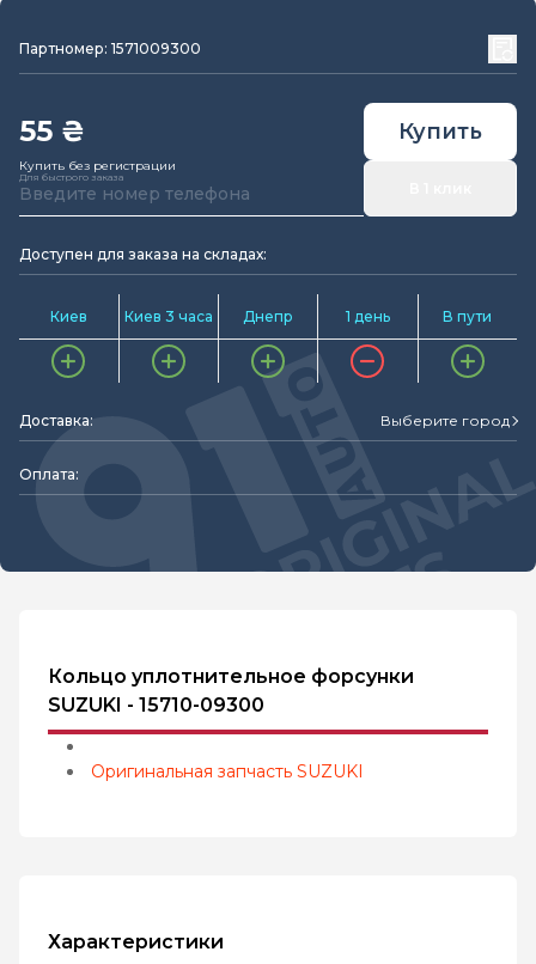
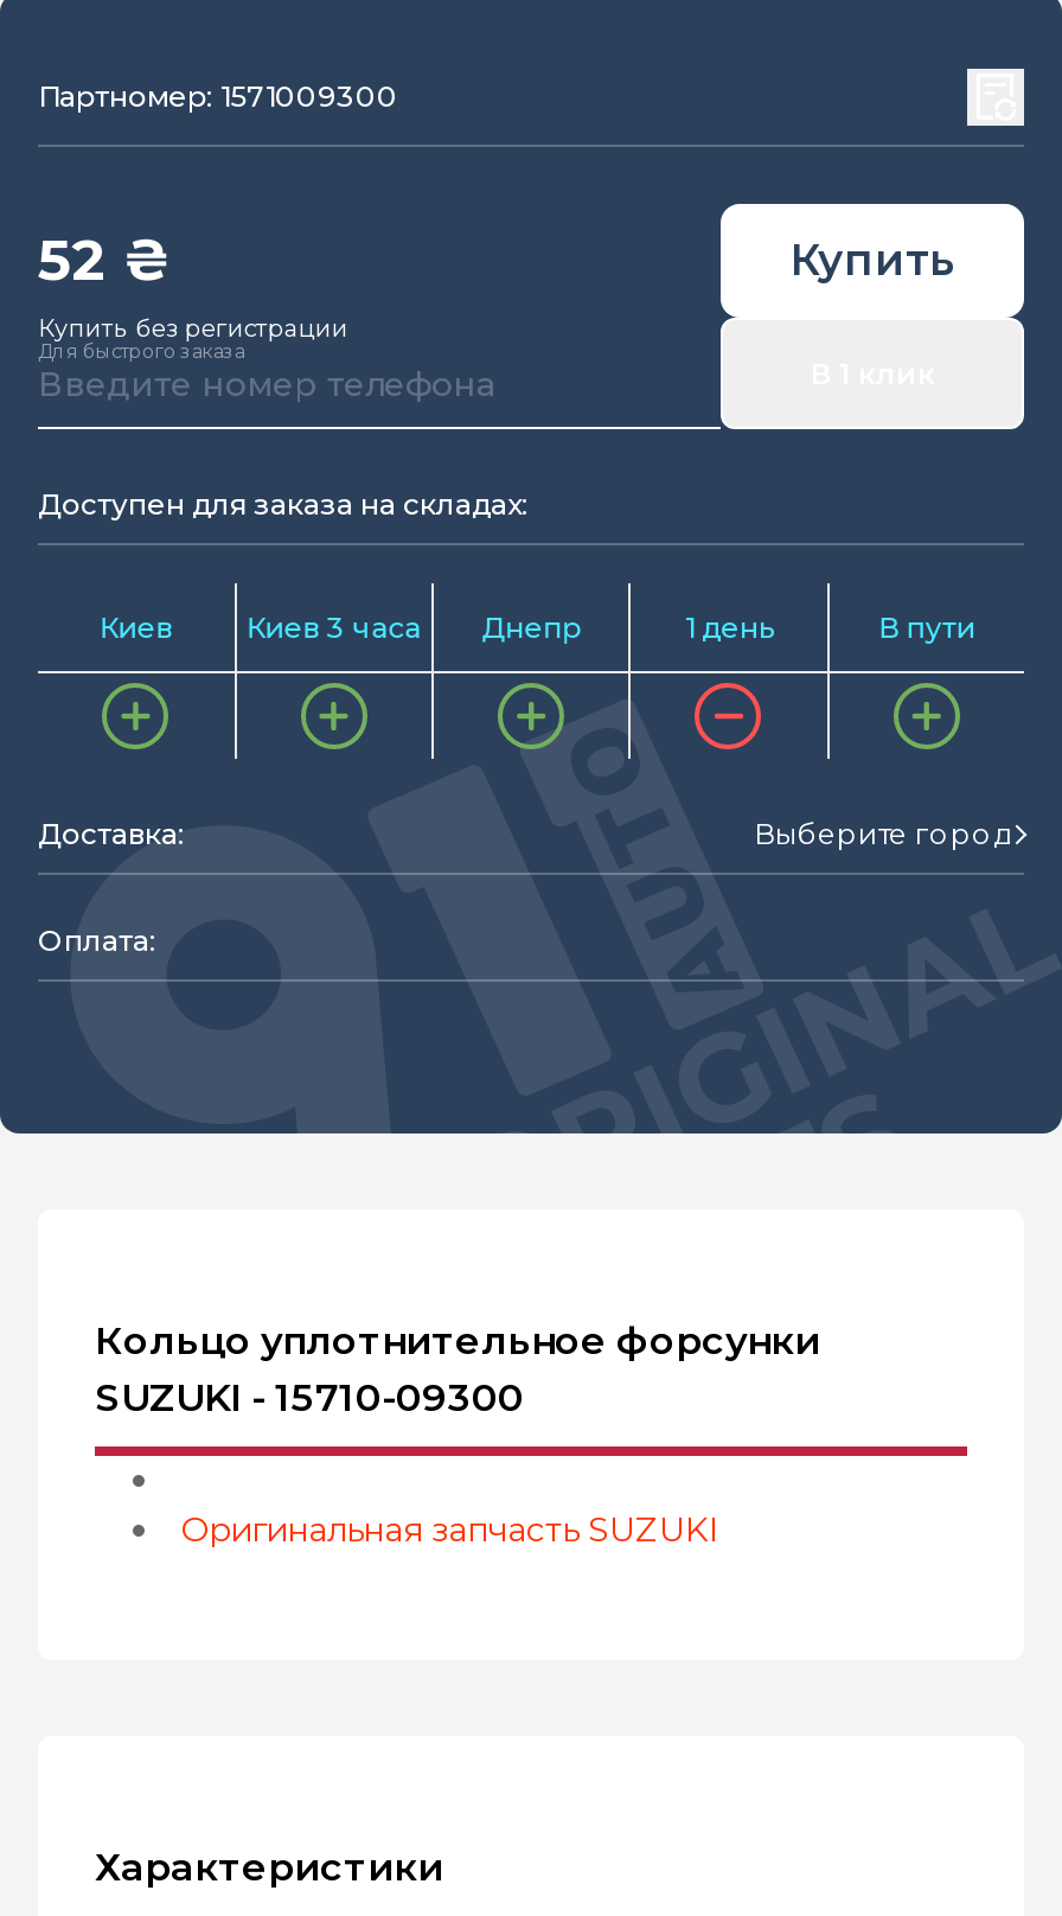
- 55 ₴
+ 52 ₴
